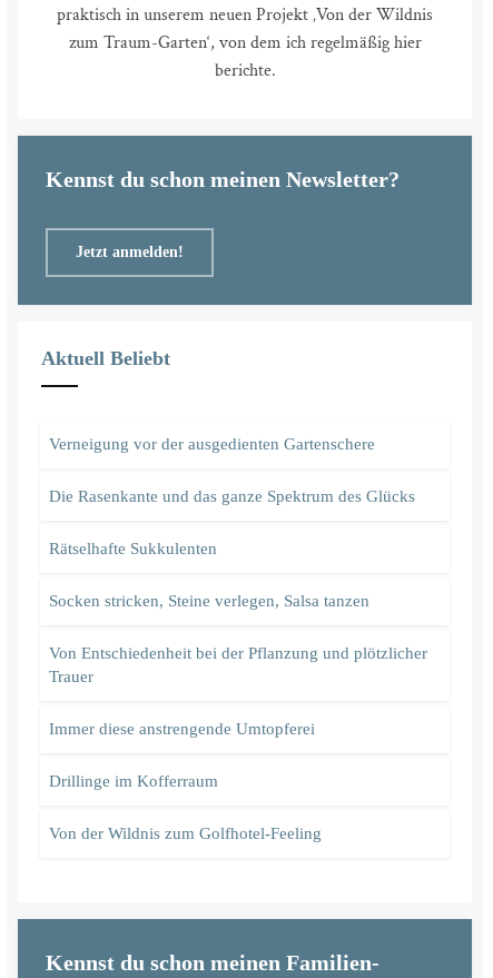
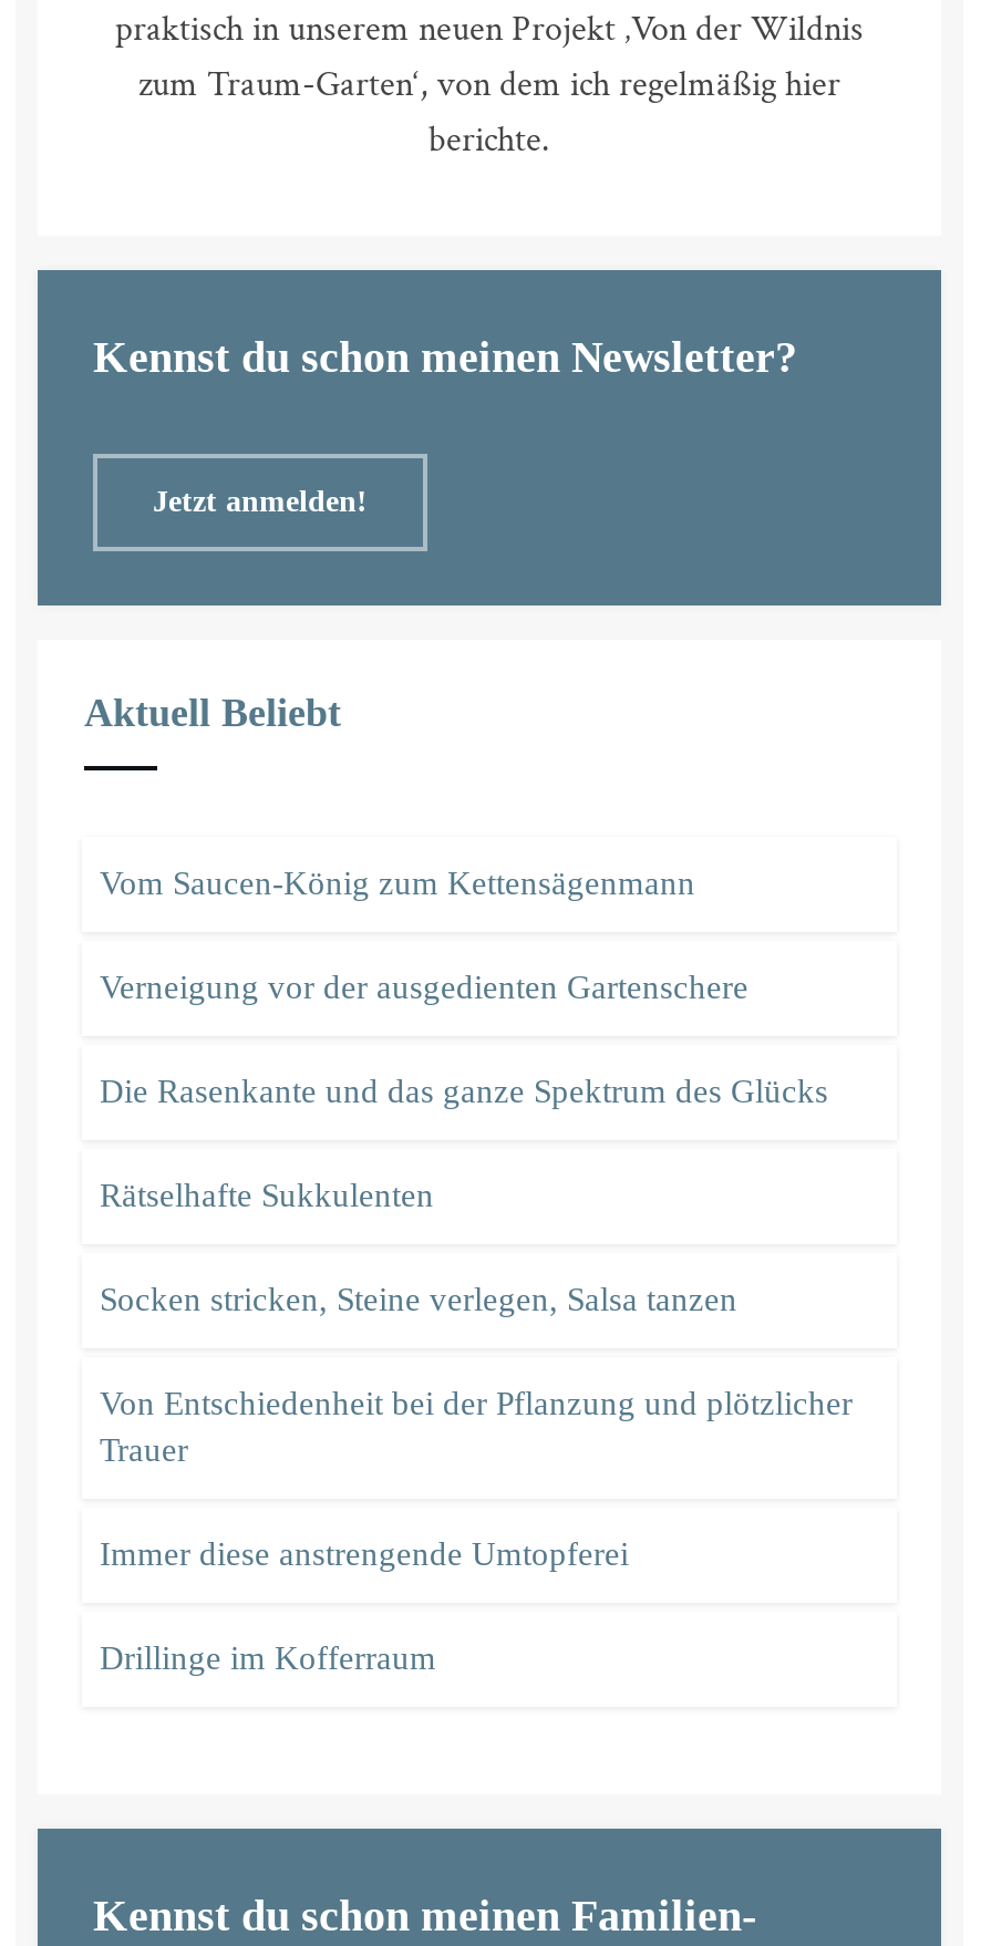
+ Vom Saucen-König zum Kettensägenmann

moved down: Verneigung vor der ausgedienten Gartenschere | Die Rasenkante und das ganze Spektrum des Glücks | Rätselhafte Sukkulenten | Socken stricken, Steine verlegen, Salsa tanzen | Von Entschiedenheit bei der Pflanzung und plötzlicher | Trauer | Immer diese anstrengende Umtopferei | Drillinge im Kofferraum

- Von der Wildnis zum Golfhotel-Feeling
